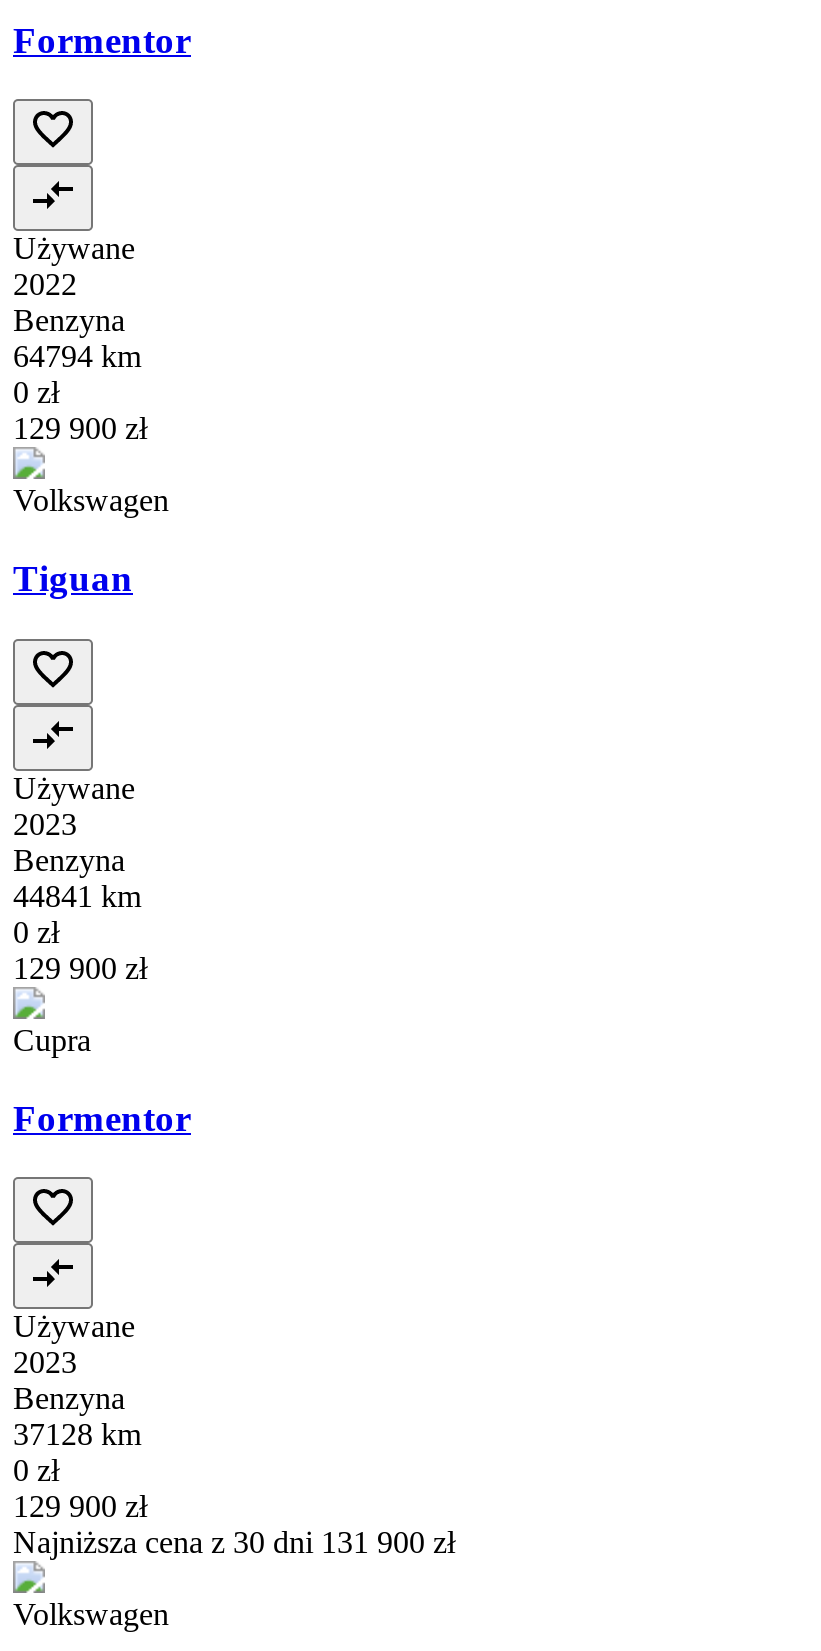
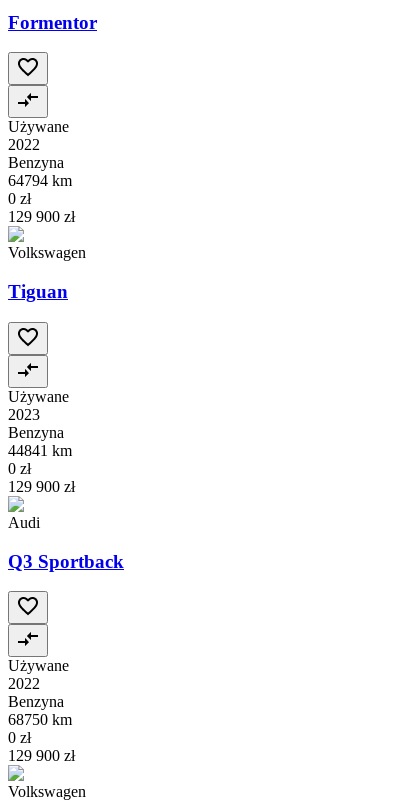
- Cupra
+ Audi

- Formentor
+ Q3 Sportback

- 2023
+ 2022

- 37128 km
+ 68750 km

- Najniższa cena z 30 dni 131 900 zł
